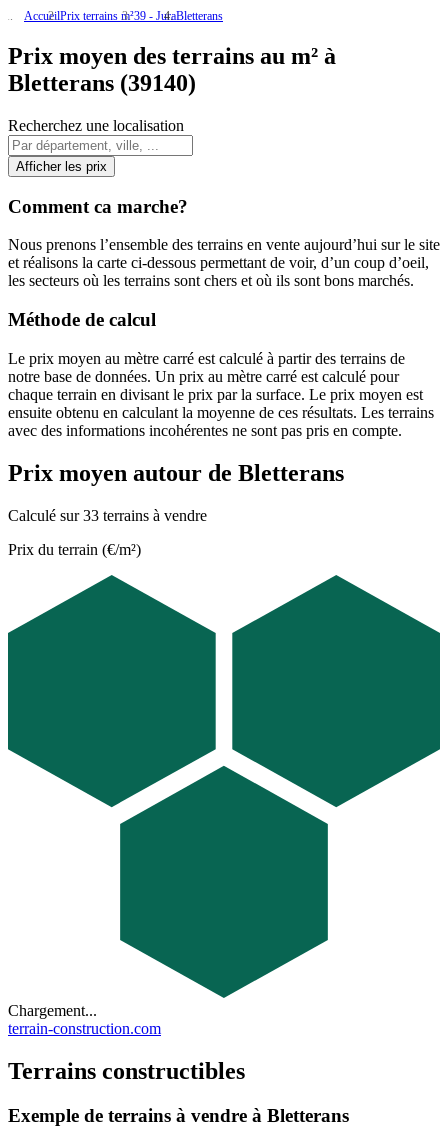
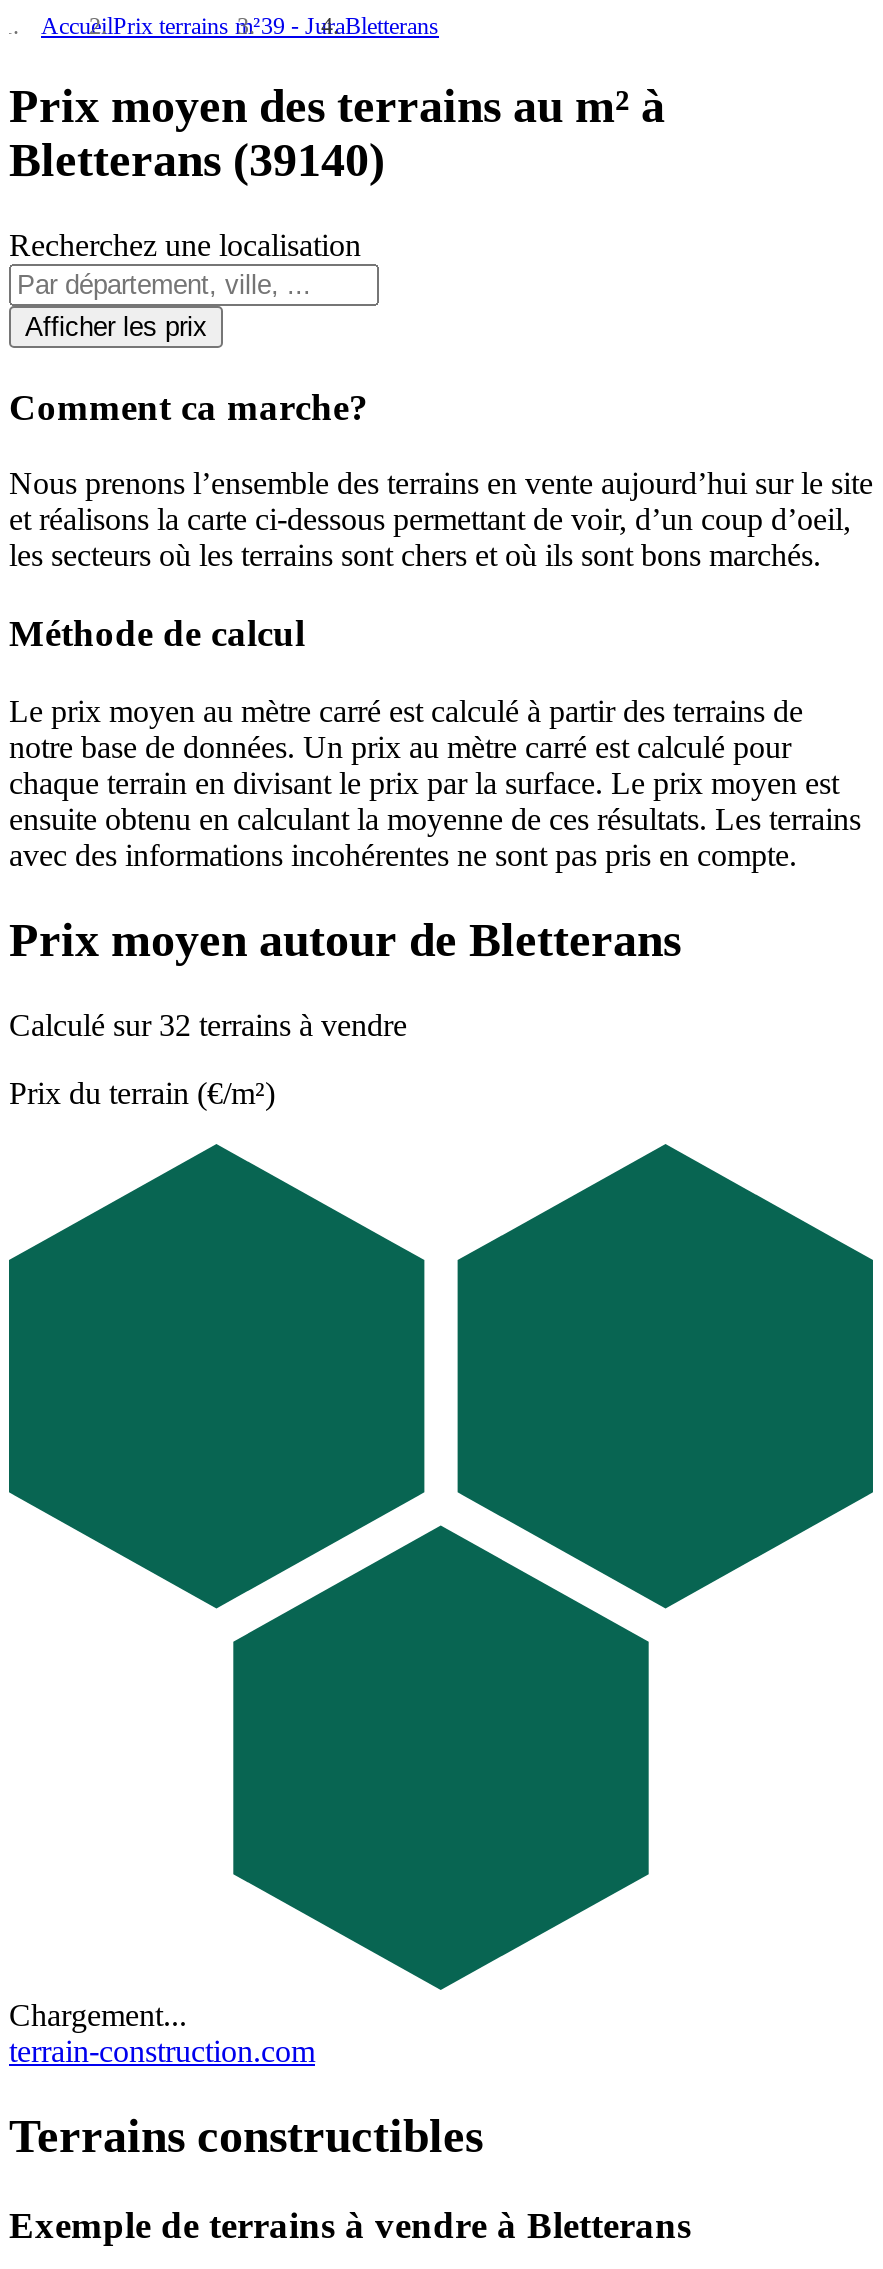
- Calculé sur 33 terrains à vendre
+ Calculé sur 32 terrains à vendre
